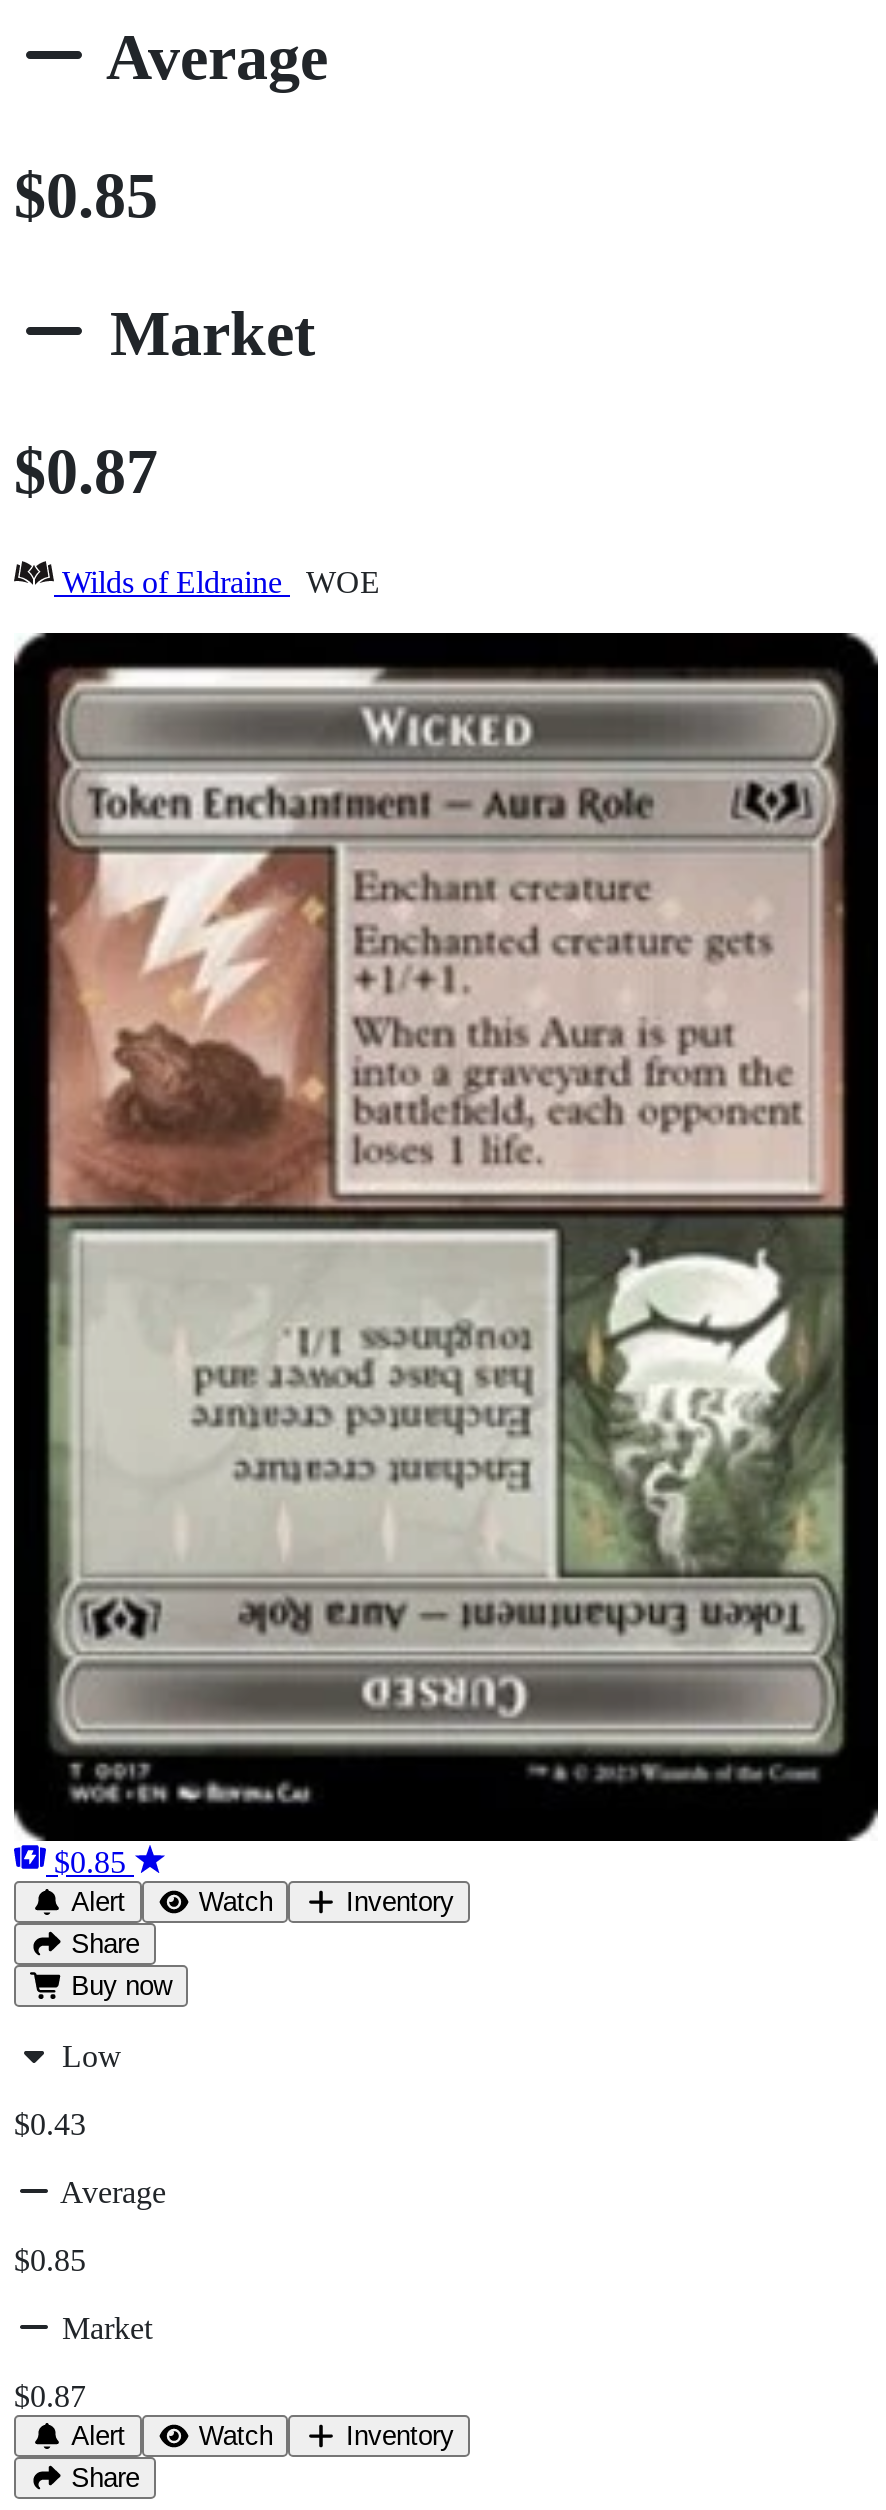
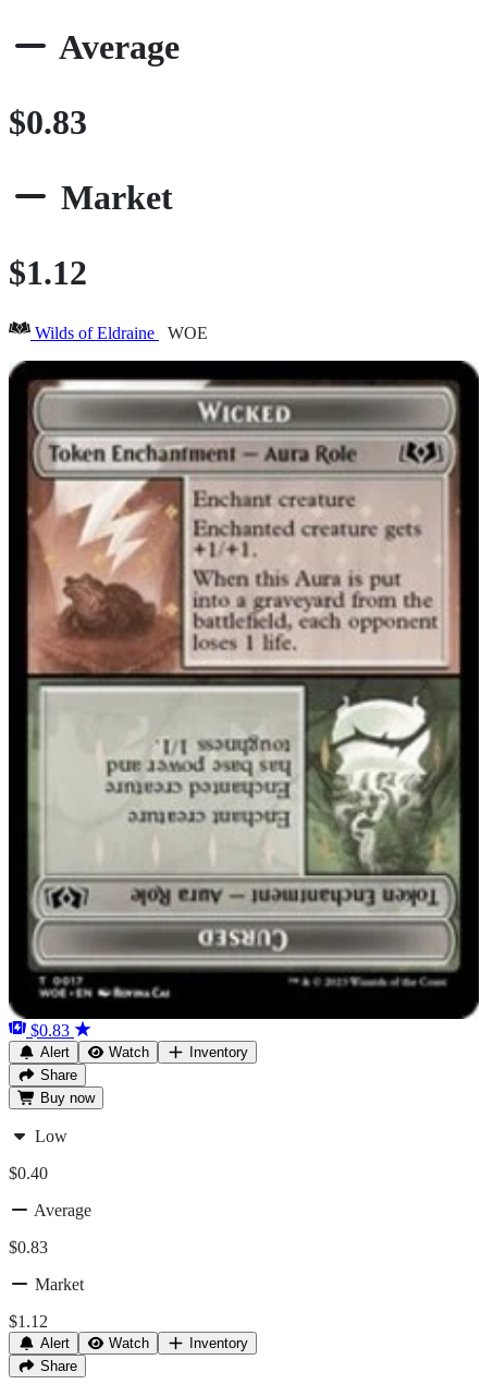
- $0.85
+ $0.83

- $0.87
+ $1.12

- $0.85
+ $0.83

- $0.43
+ $0.40

- $0.85
+ $0.83

- $0.87
+ $1.12
